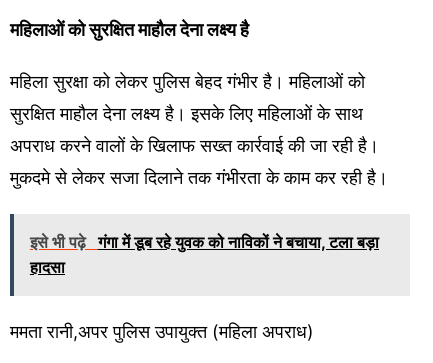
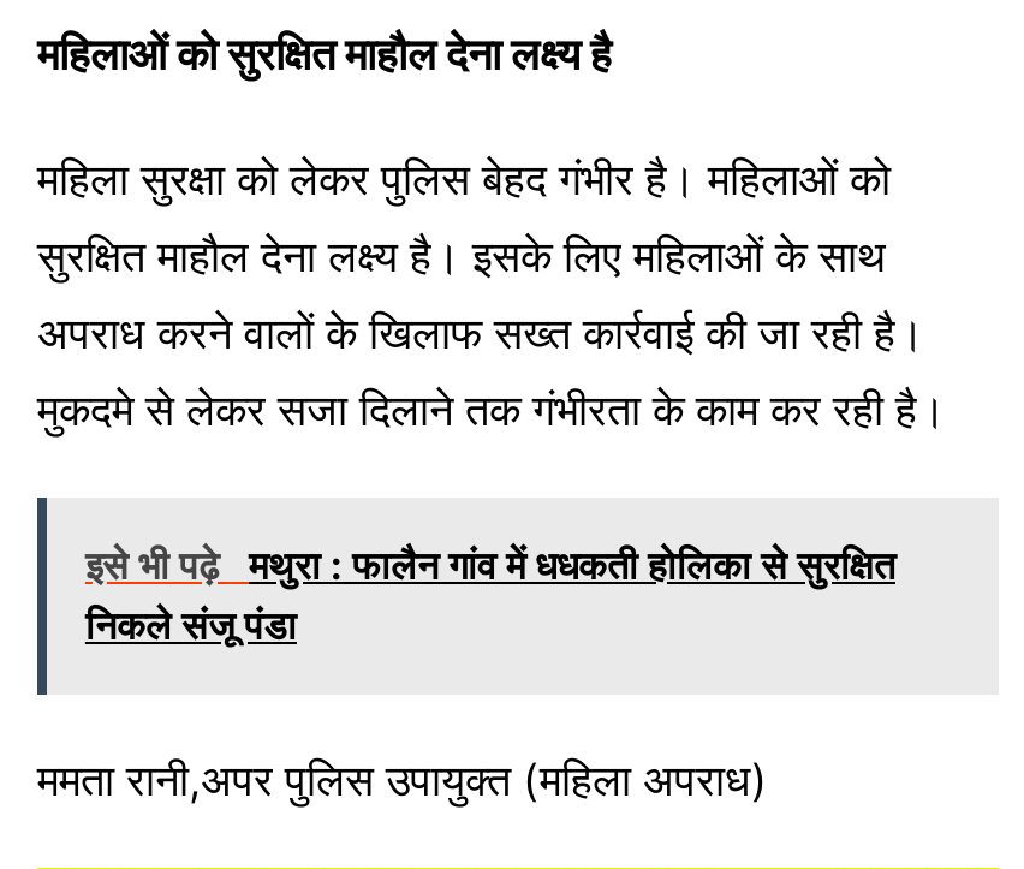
- इसे भी पढ़े गंगा में डूब रहे युवक को नाविकों ने बचाया, टला बड़ा
- हादसा
+ इसे भी पढ़े मथुरा : फालैन गांव में धधकती होलिका से सुरक्षित
+ निकले संजू पंडा
